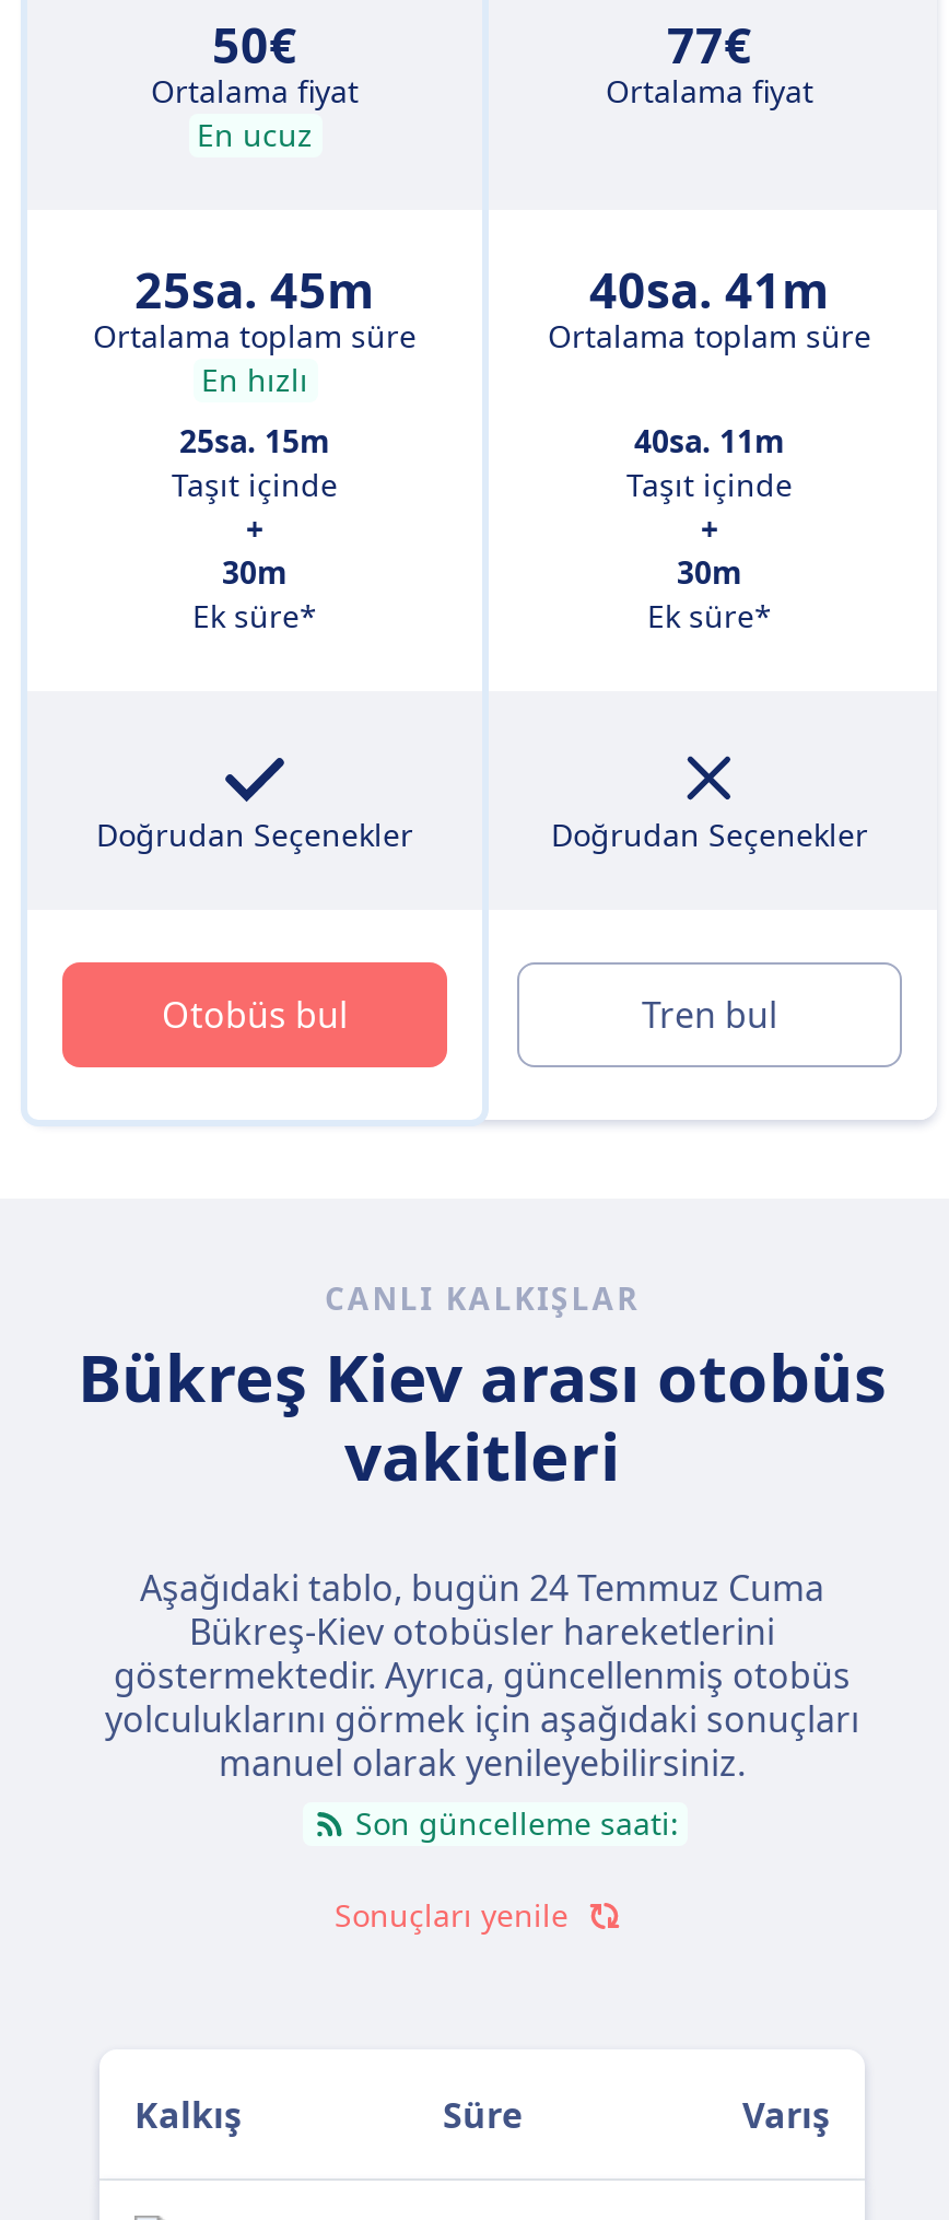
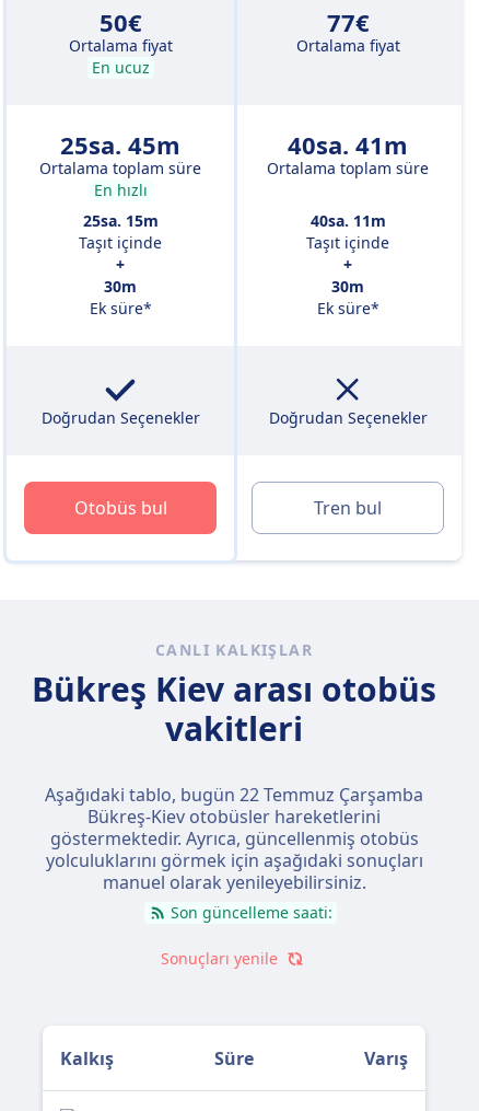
- Aşağıdaki tablo, bugün 24 Temmuz Cuma
+ Aşağıdaki tablo, bugün 22 Temmuz Çarşamba
